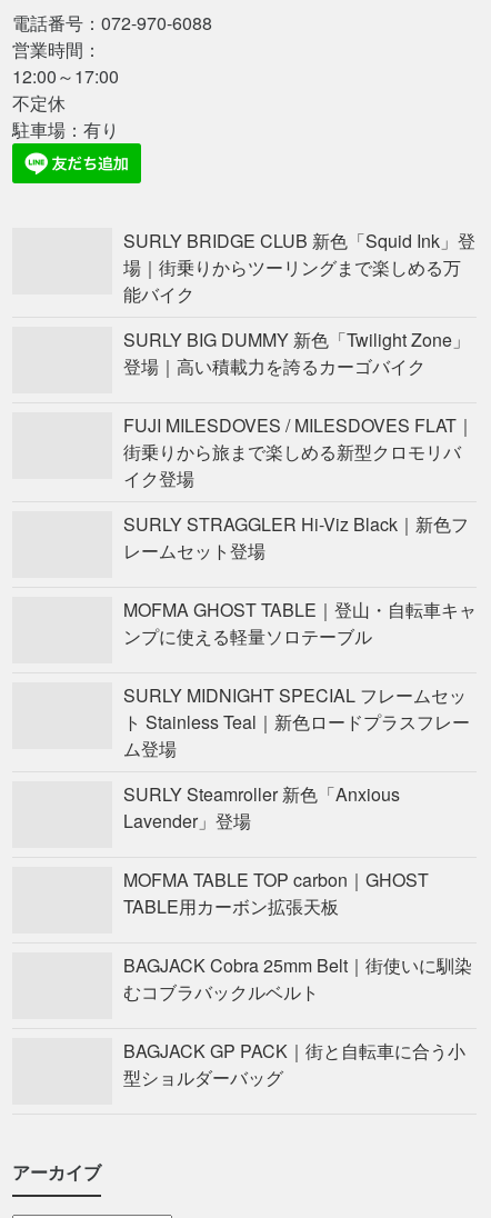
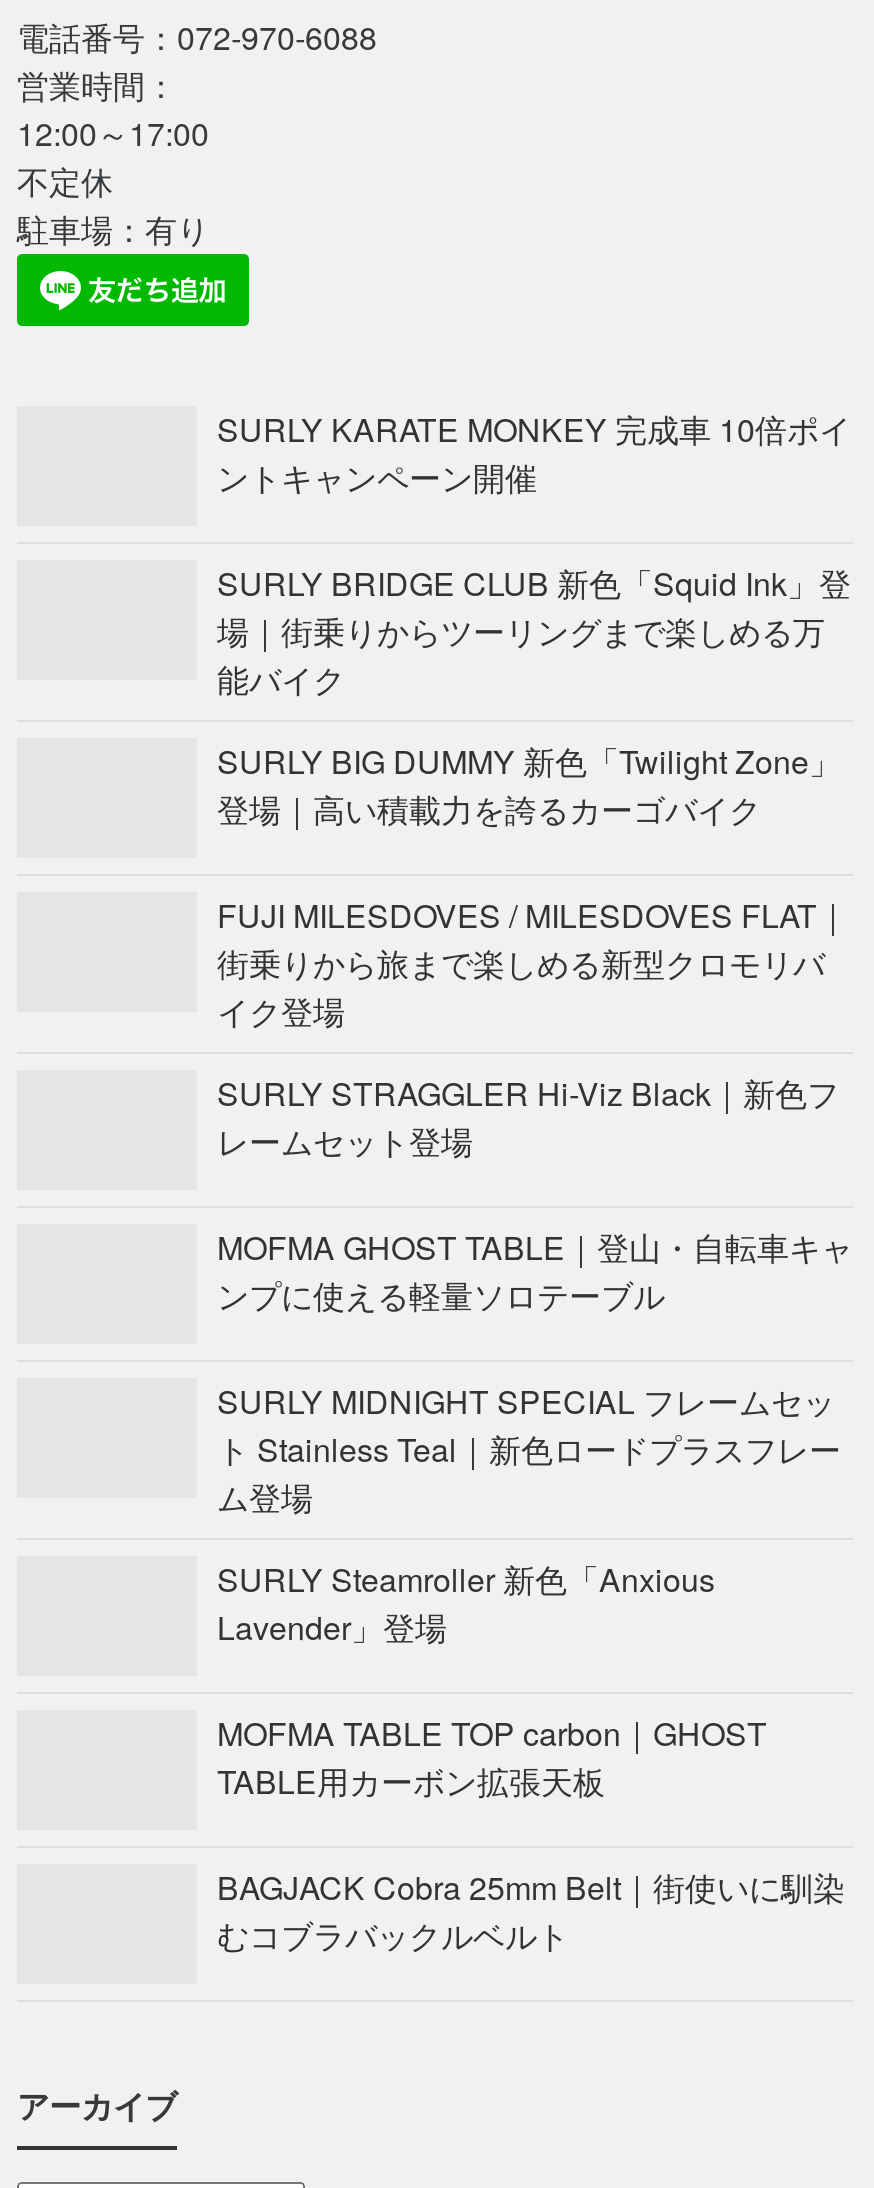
+ SURLY KARATE MONKEY 完成車 10倍ポイ
+ ントキャンペーン開催

moved down: SURLY BRIDGE CLUB 新色「Squid Ink」登 | 場｜街乗りからツーリングまで楽しめる万 | 能バイク | ... | BAGJACK Cobra 25mm Belt｜街使いに馴染 | むコブラバックルベルト

- BAGJACK GP PACK｜街と自転車に合う小
- 型ショルダーバッグ
